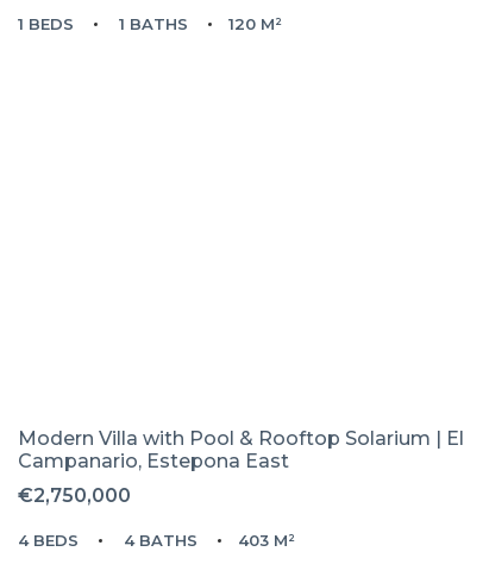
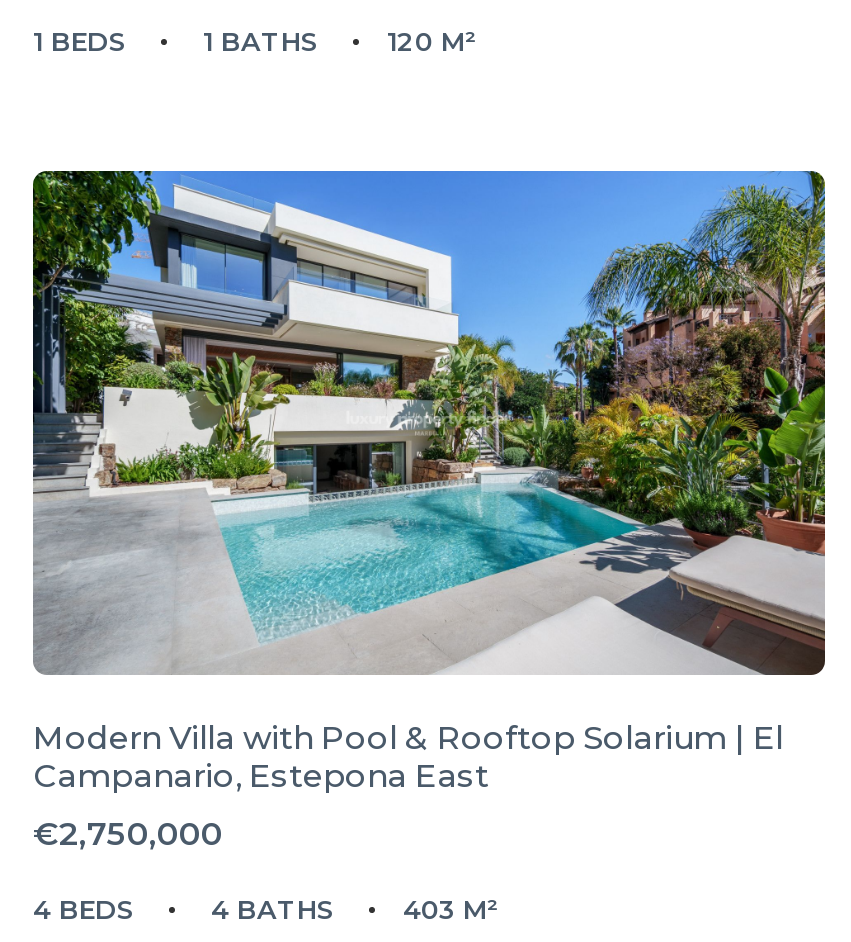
+ [image]
